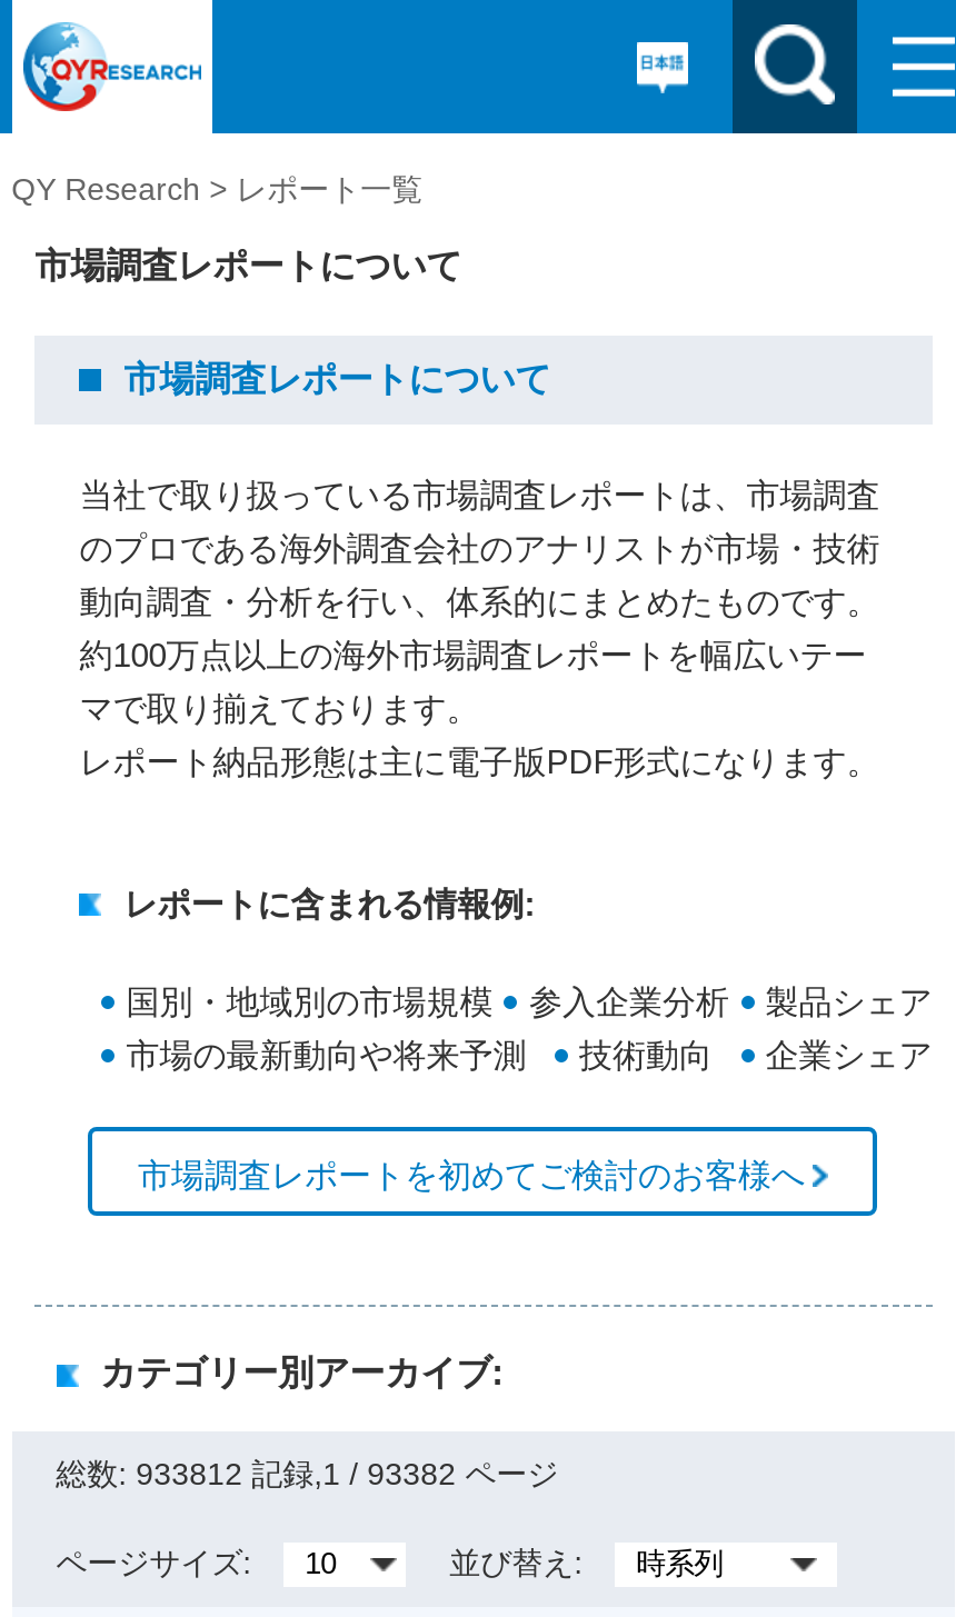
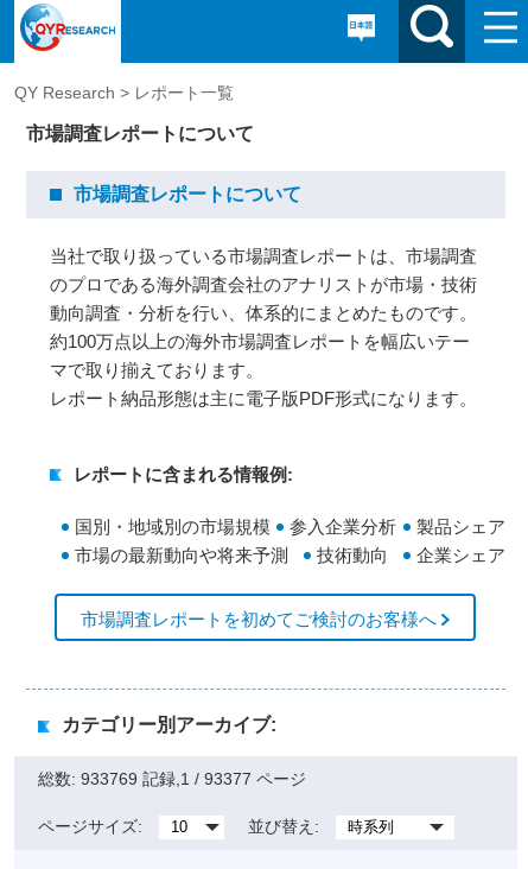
- 総数: 933812記録,1 / 93382 ページ
+ 総数: 933769記録,1 / 93377 ページ
